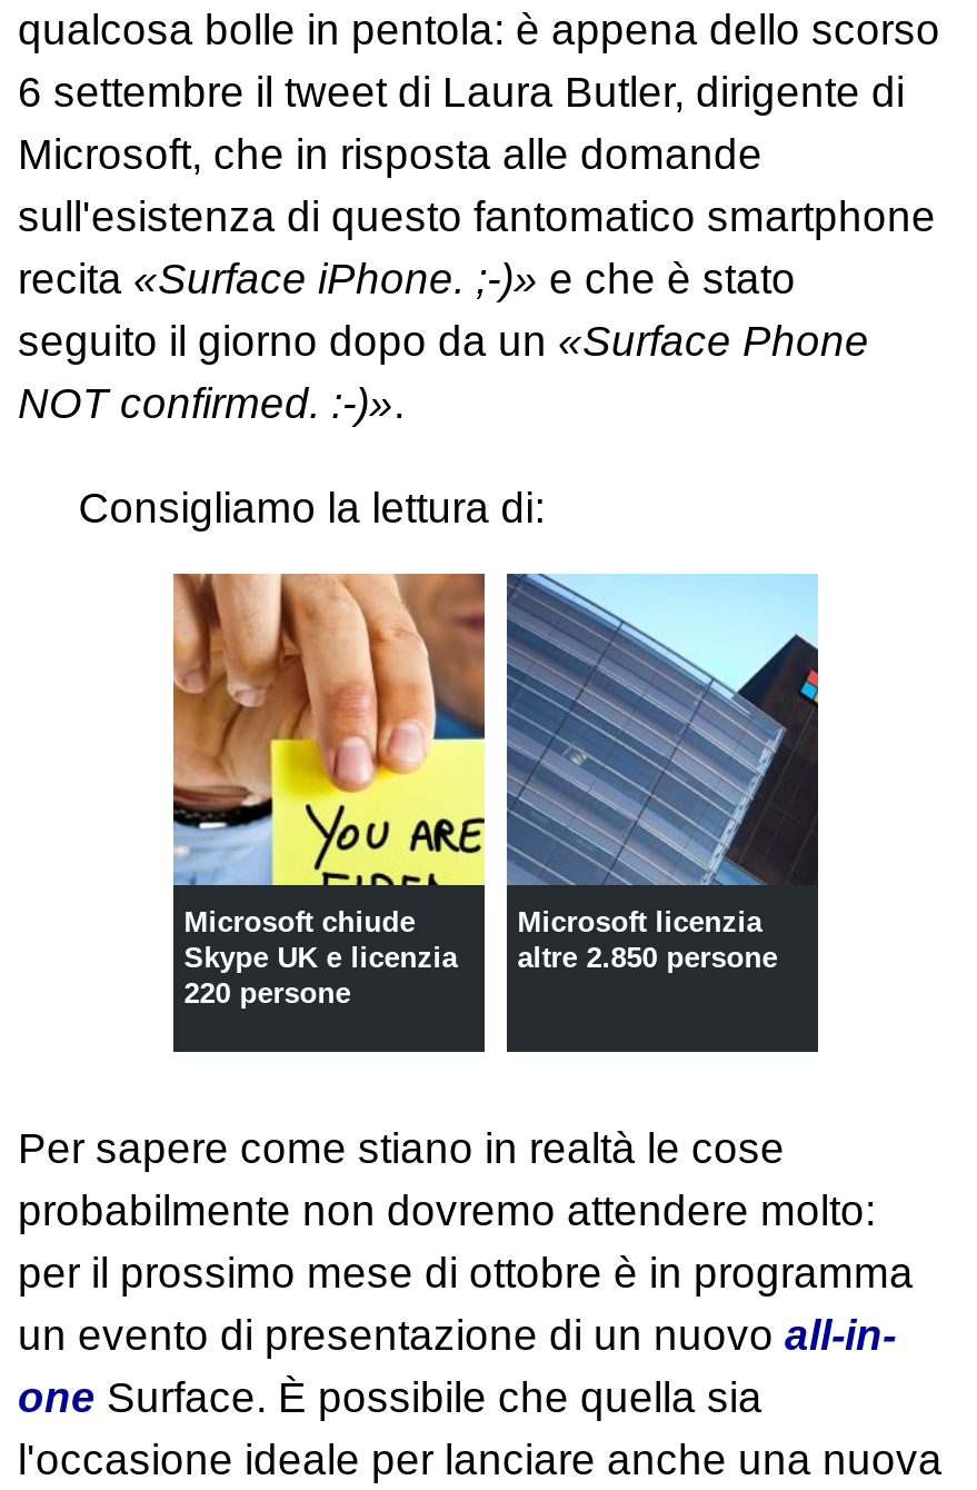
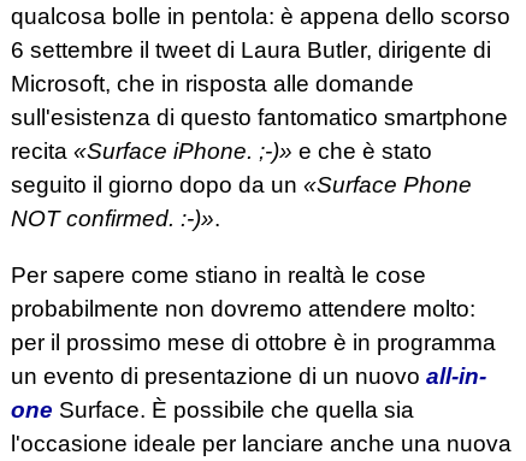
- Consigliamo la lettura di:

- [image]
- Microsoft chiude
- Skype UK e licenzia
- 220 persone

- [image]
- Microsoft licenzia
- altre 2.850 persone
